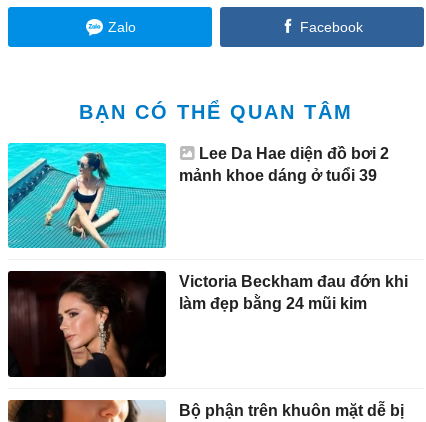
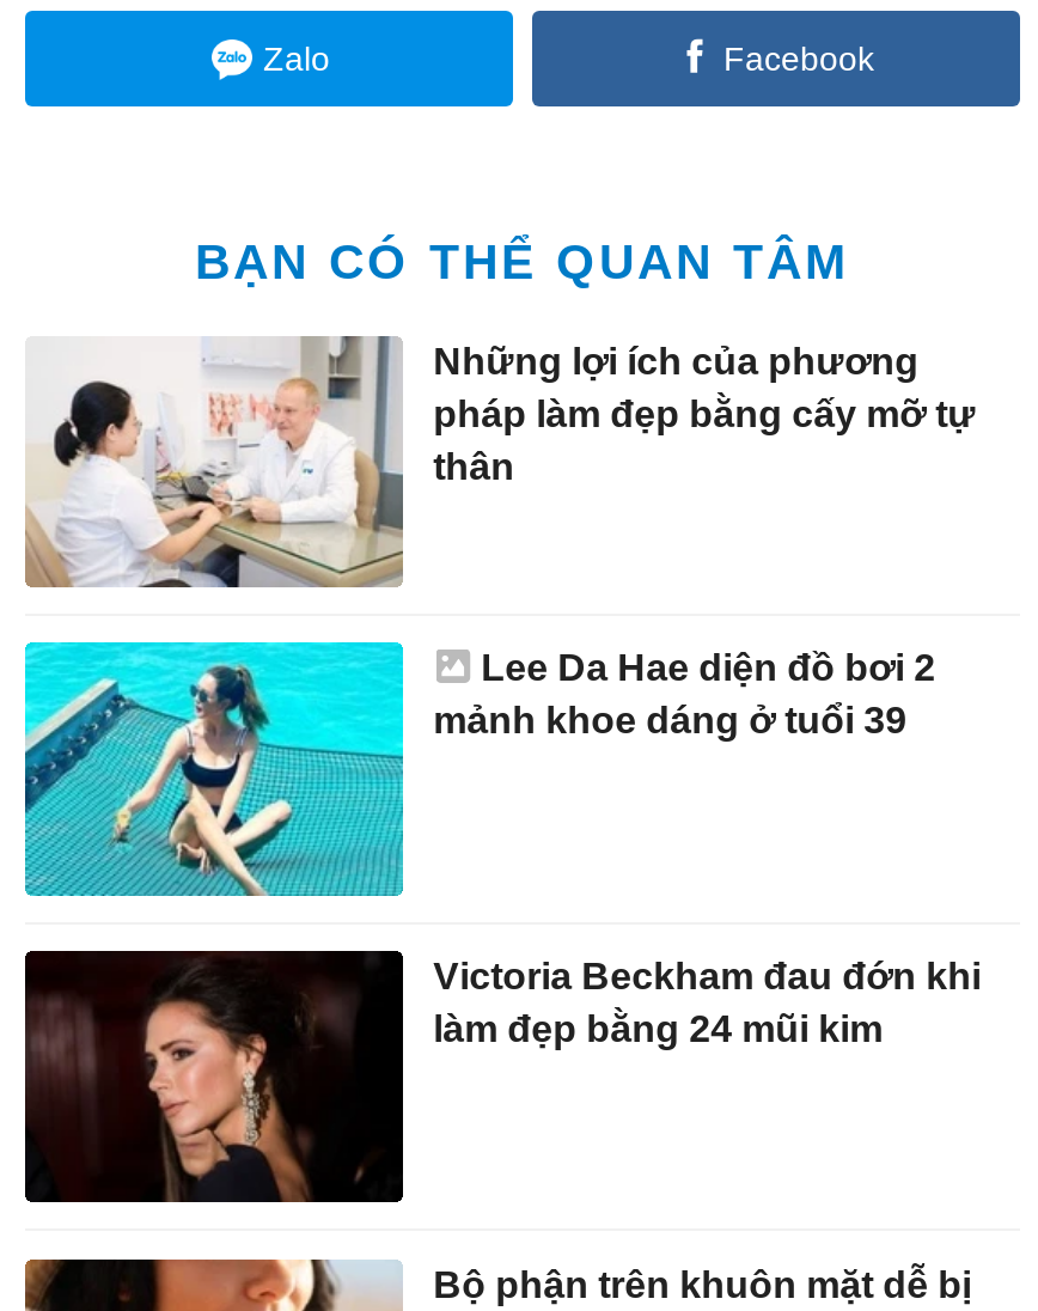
+ [image]
+ Những lợi ích của phương
+ pháp làm đẹp bằng cấy mỡ tự
+ thân
